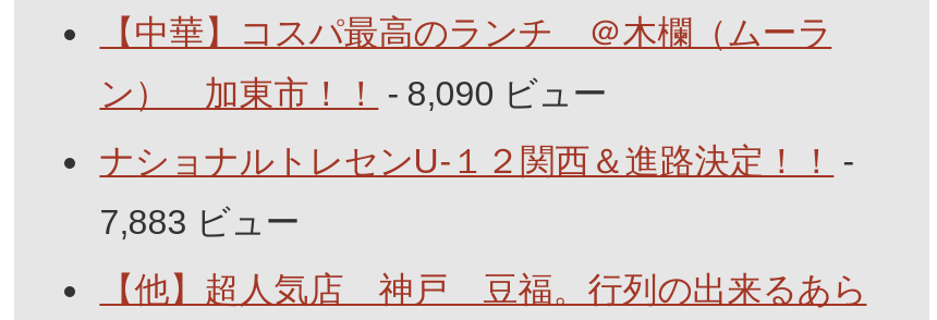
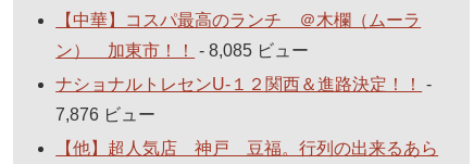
- ン） 加東市！！- 8,090 ビュー
+ ン） 加東市！！- 8,085 ビュー

- 7,883 ビュー
+ 7,876 ビュー
